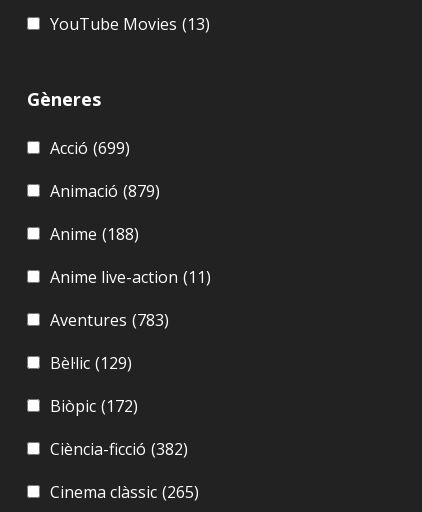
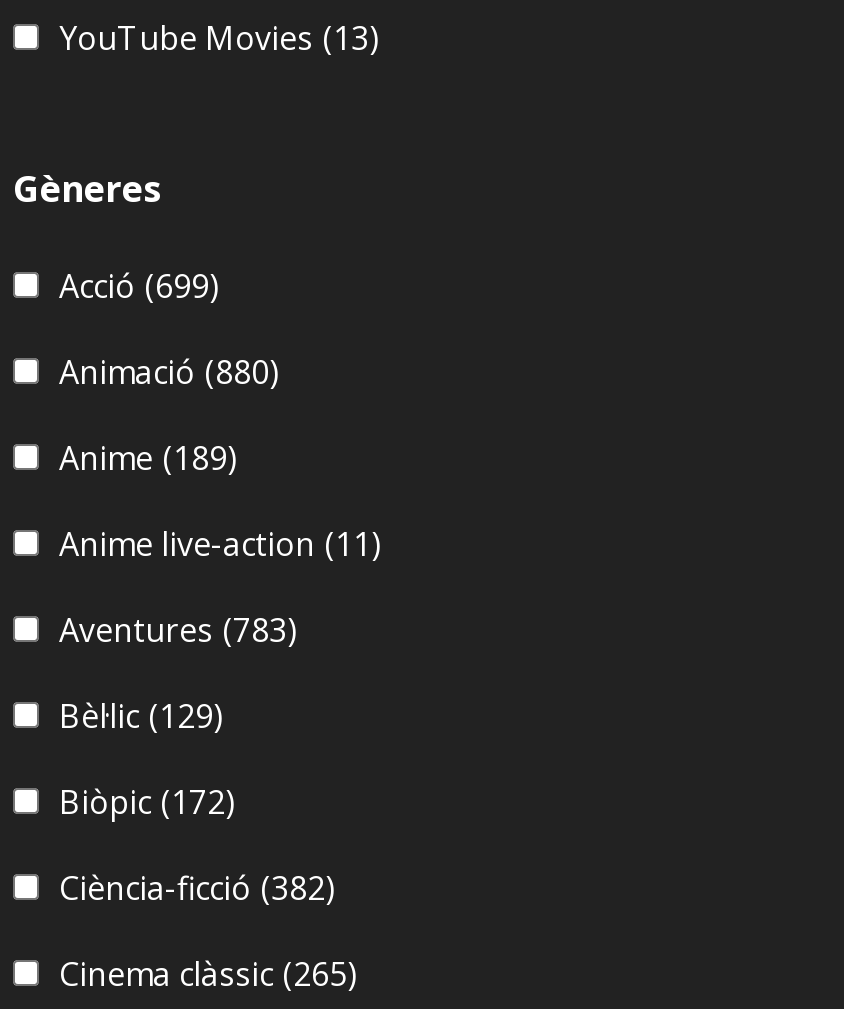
- Animació (879)
+ Animació (880)

- Anime (188)
+ Anime (189)
